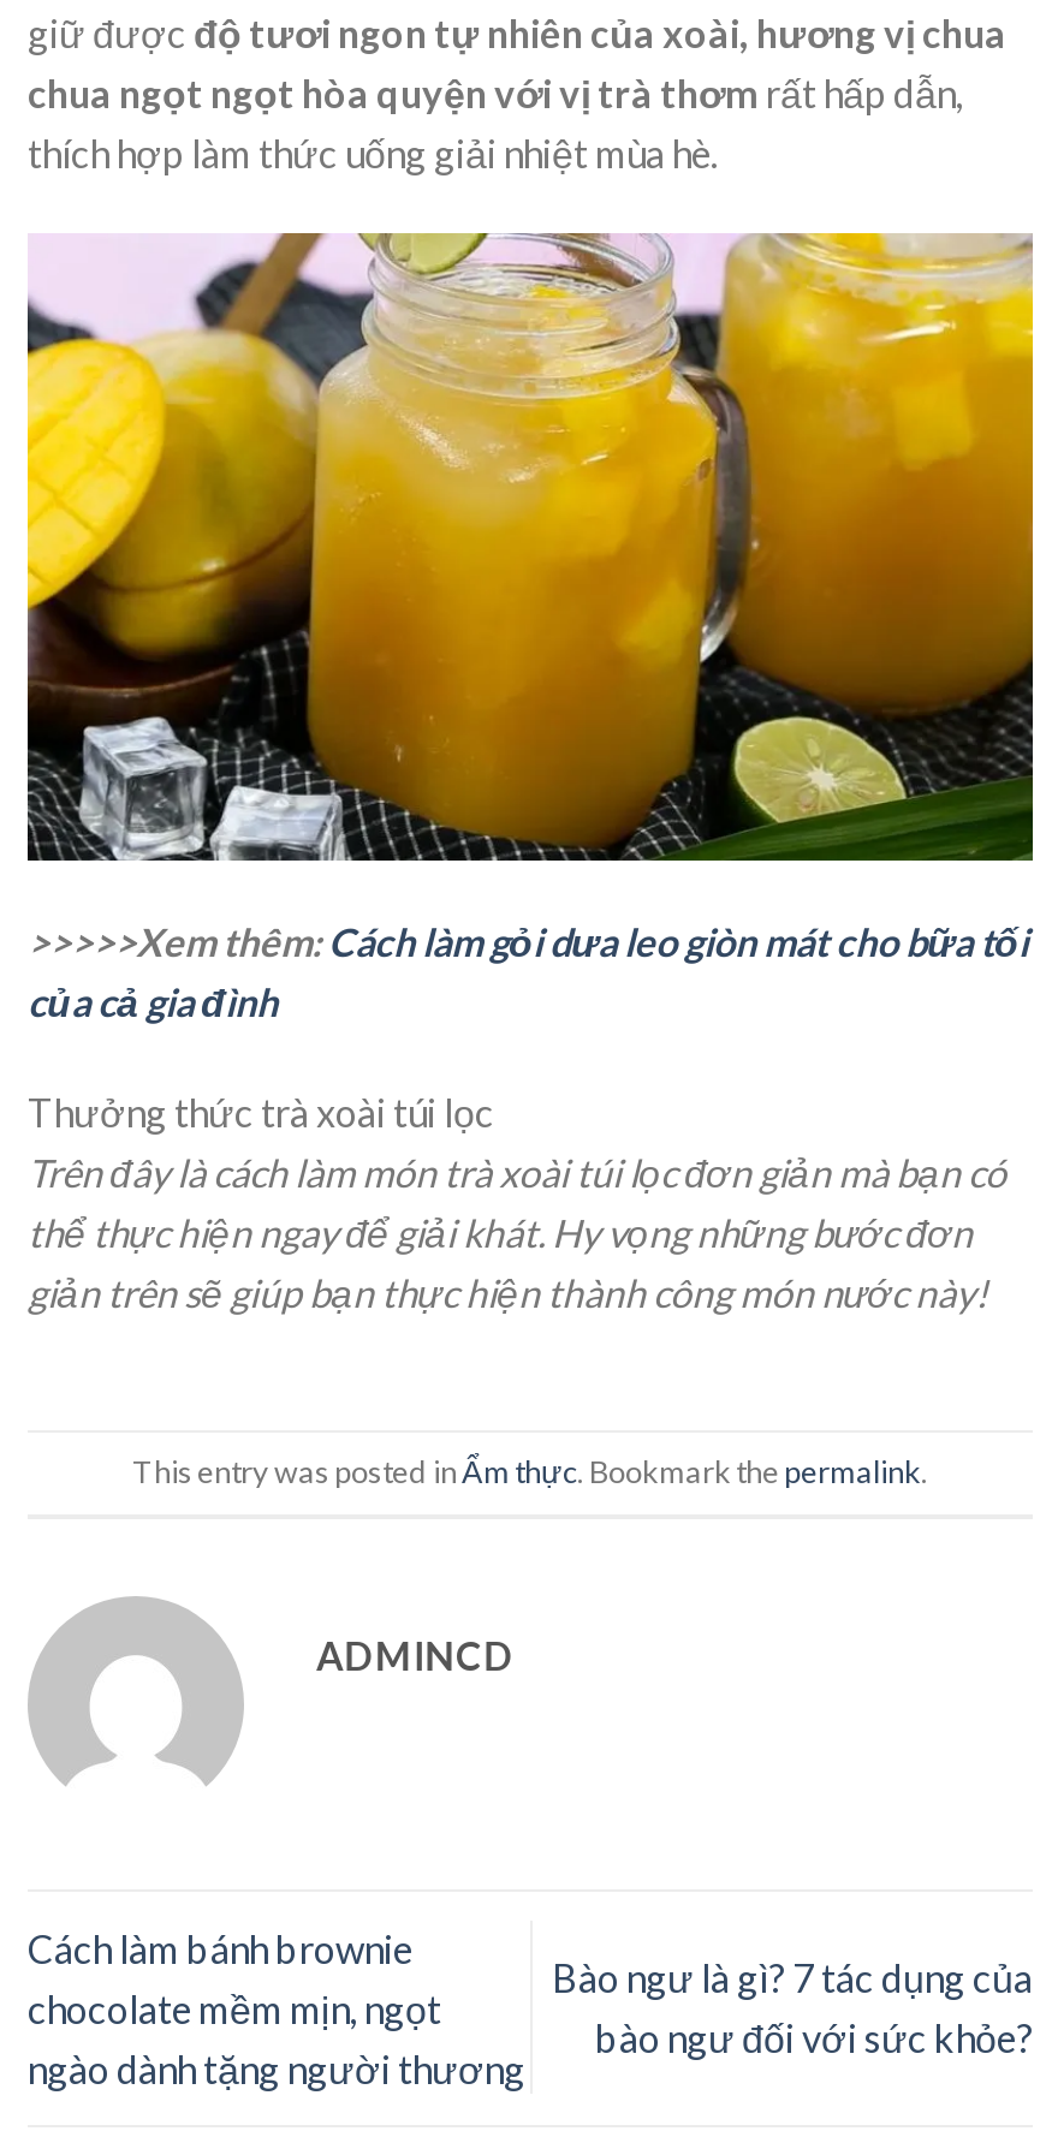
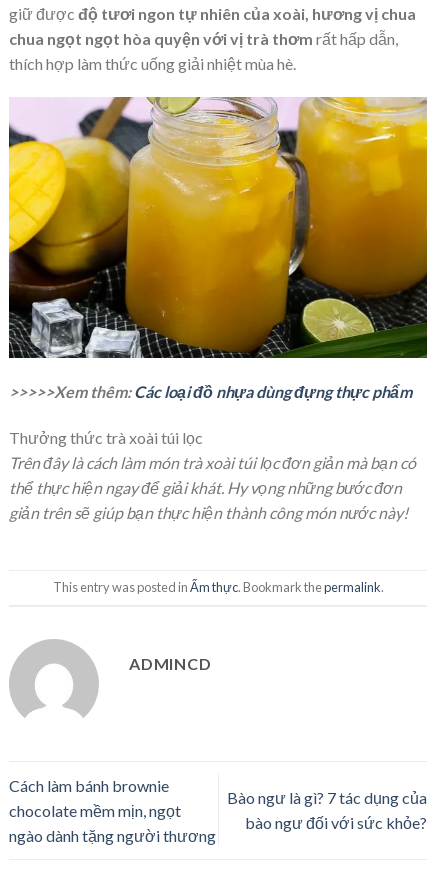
- >>>>>Xem thêm: Cách làm gỏi dưa leo giòn mát cho bữa tối
- của cả gia đình
+ >>>>>Xem thêm: Các loại đồ nhựa dùng đựng thực phẩm
